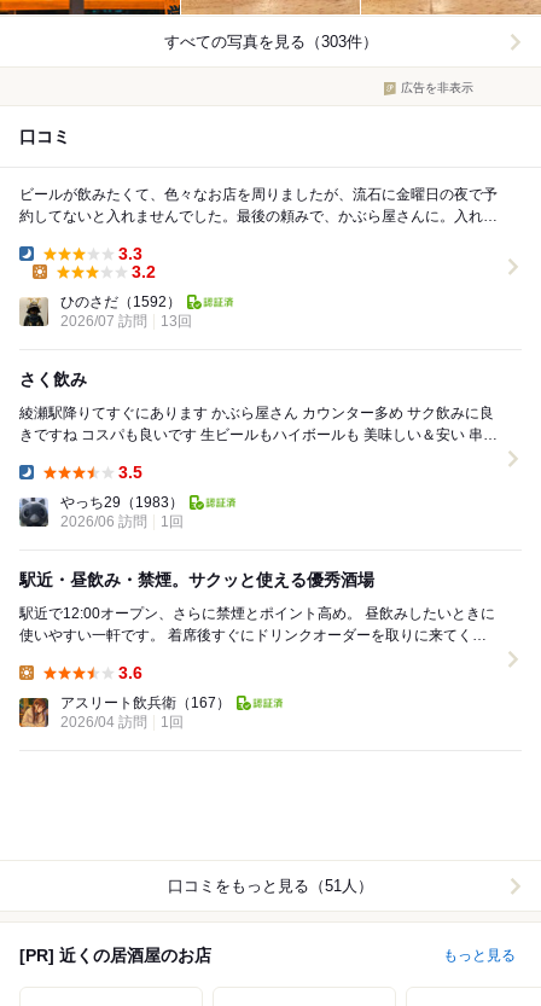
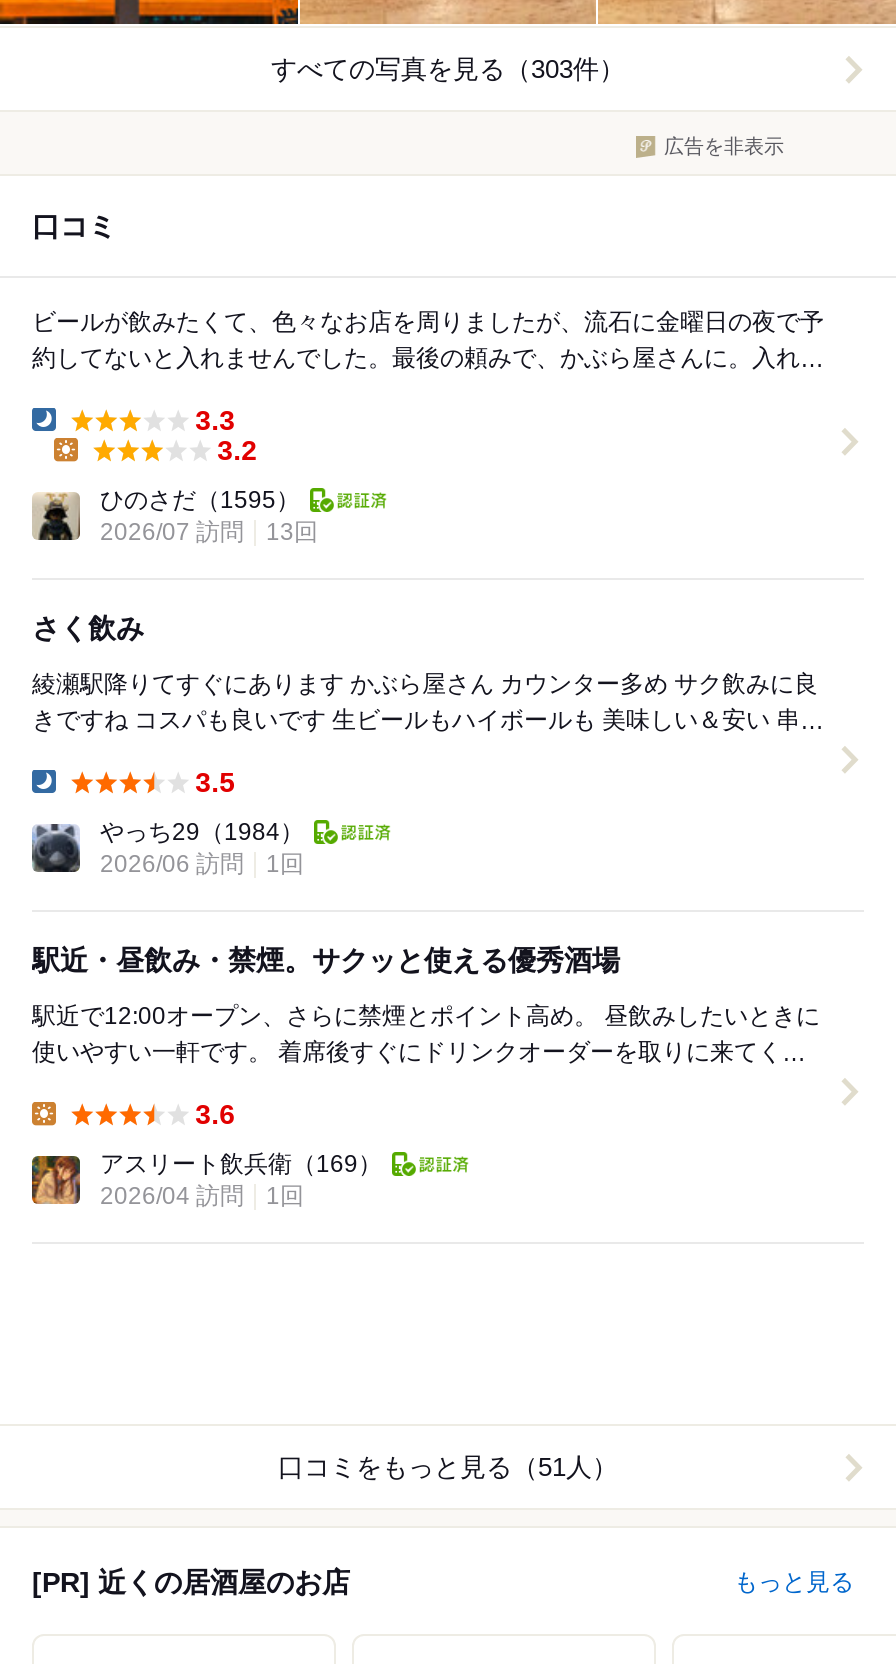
- ひのさだ（1592）
+ ひのさだ（1595）

- やっち29（1983）
+ やっち29（1984）

- アスリート飲兵衛（167）
+ アスリート飲兵衛（169）
